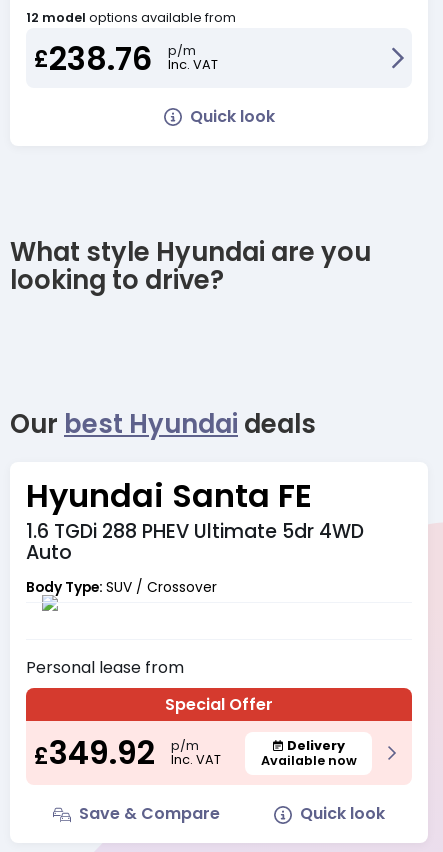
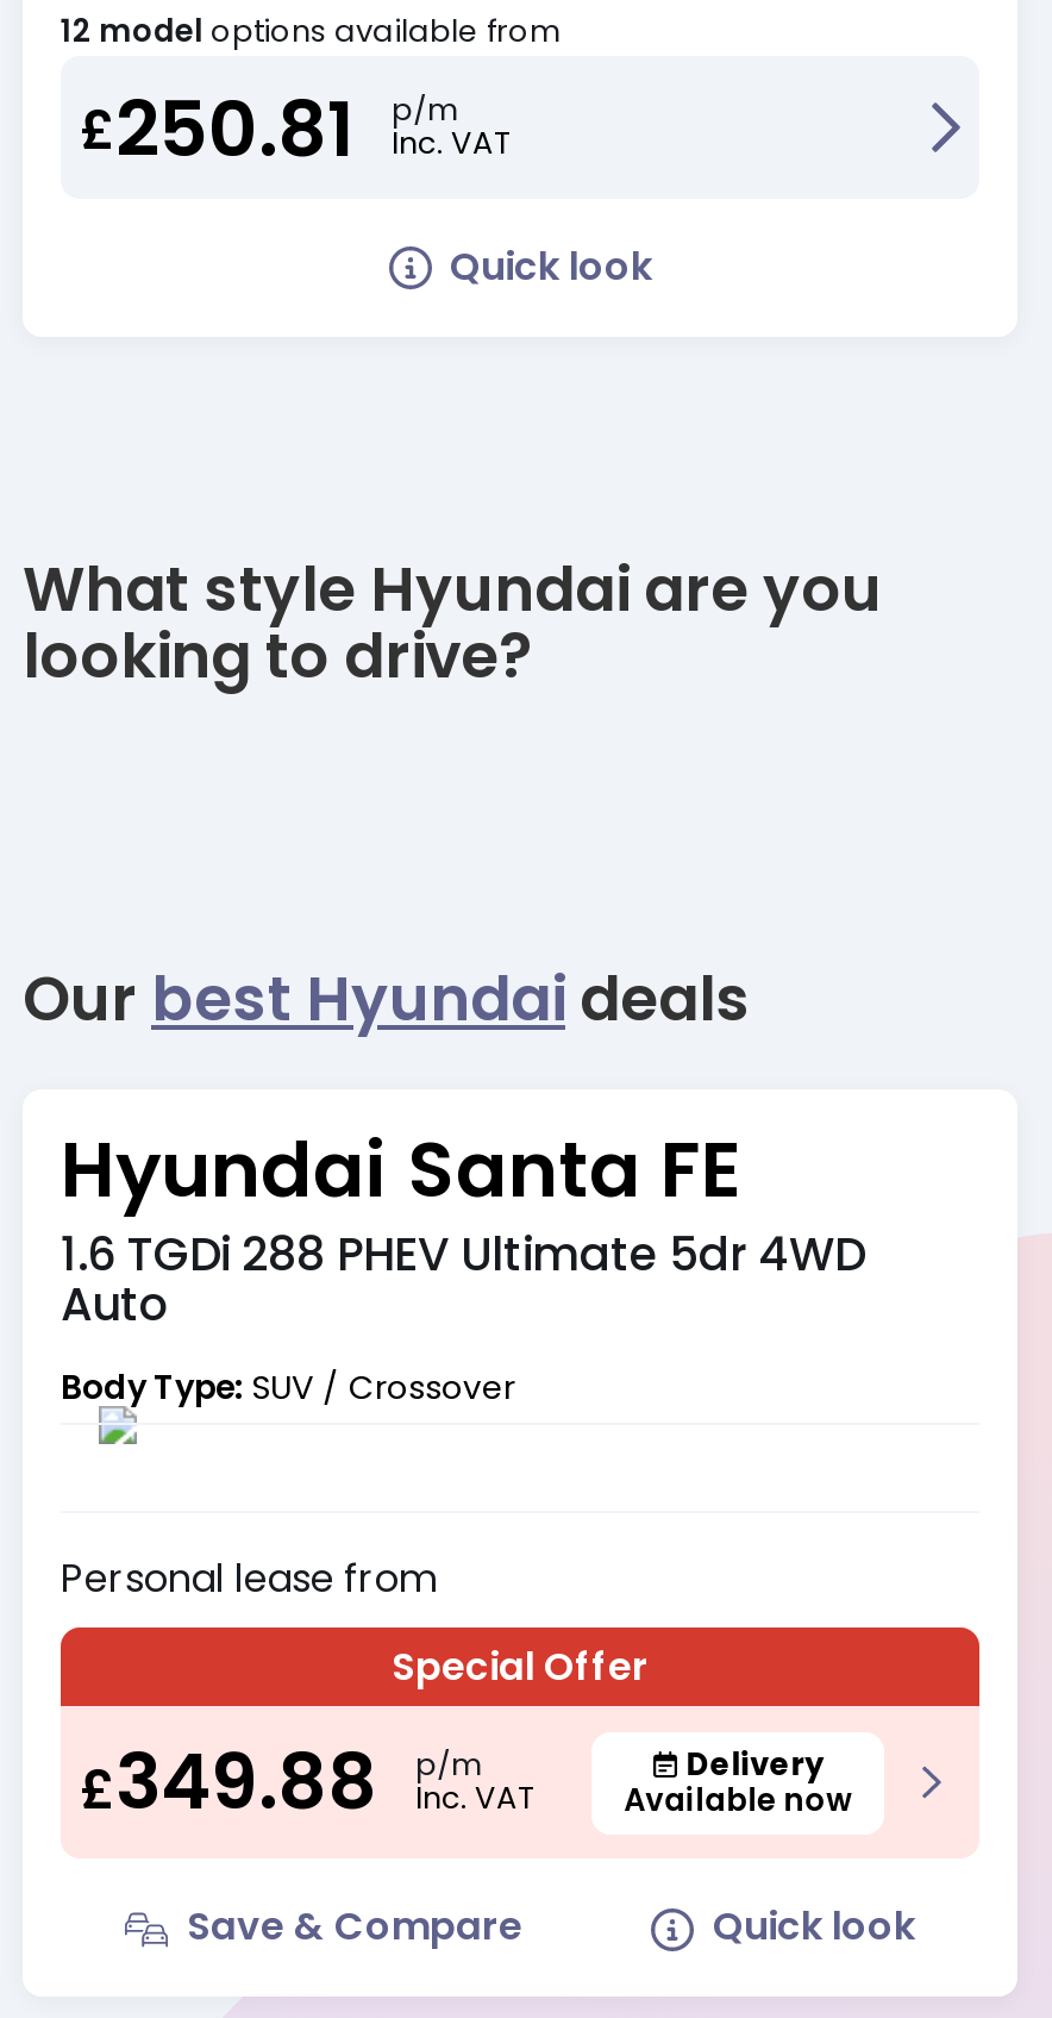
- £238.76 p/m Inc. VAT
+ £250.81 p/m Inc. VAT

- £349.92 p/m Inc. VAT
+ £349.88 p/m Inc. VAT
